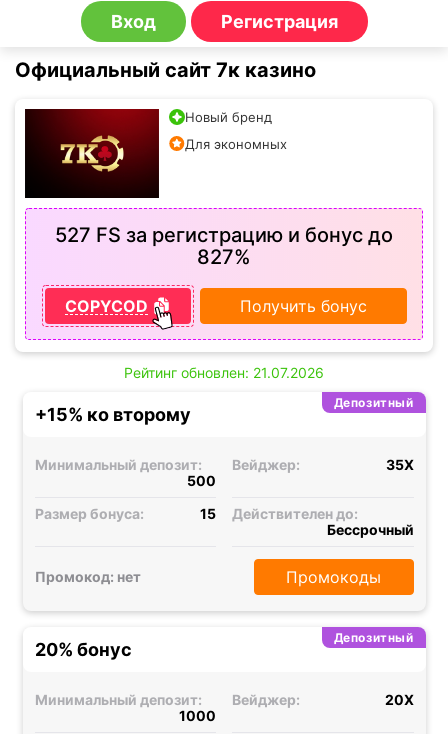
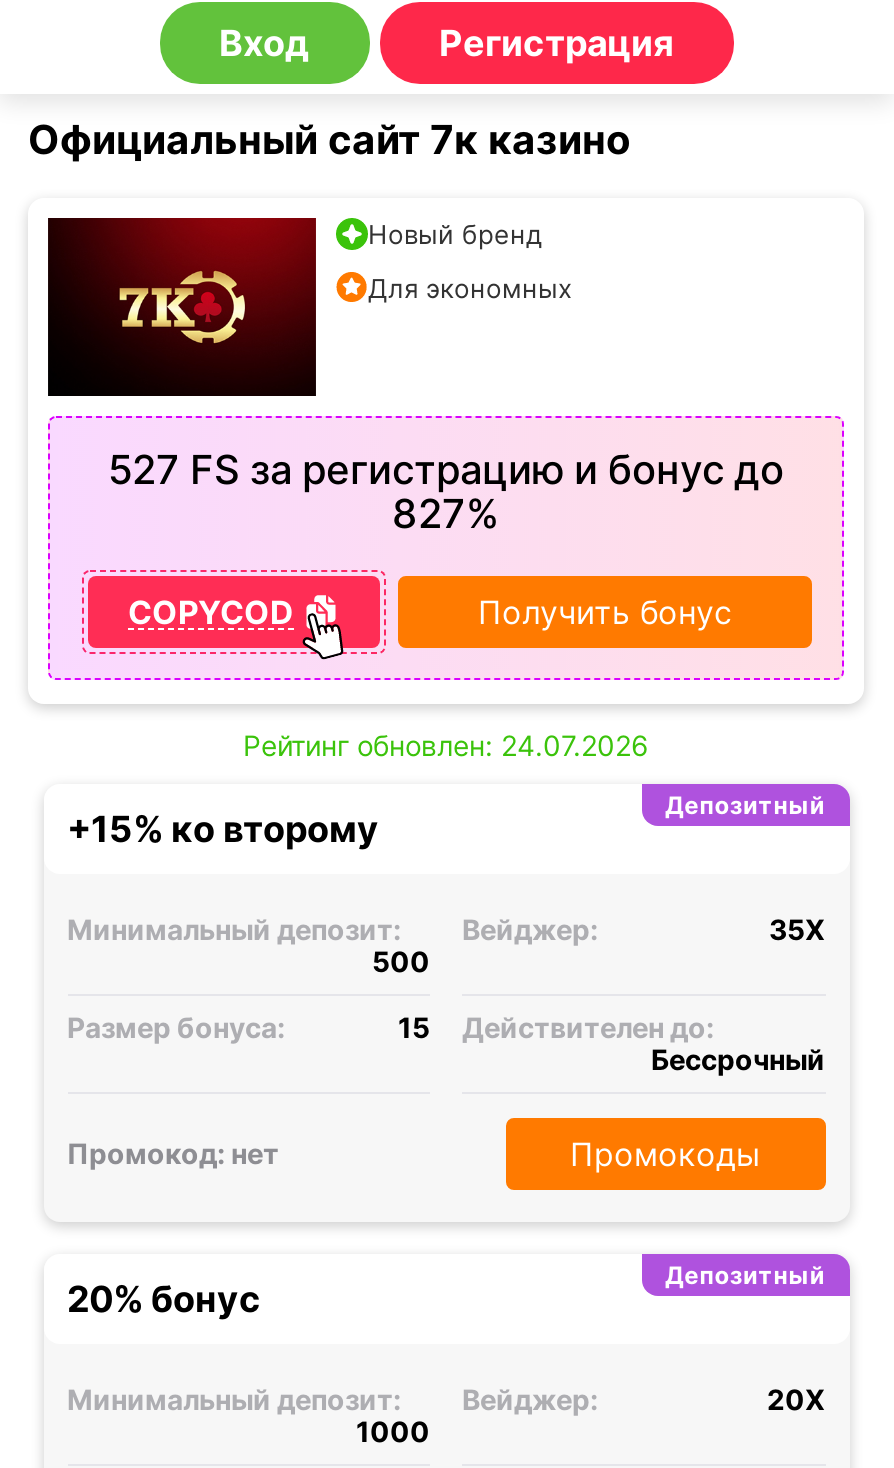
- Рейтинг обновлен: 21.07.2026
+ Рейтинг обновлен: 24.07.2026
